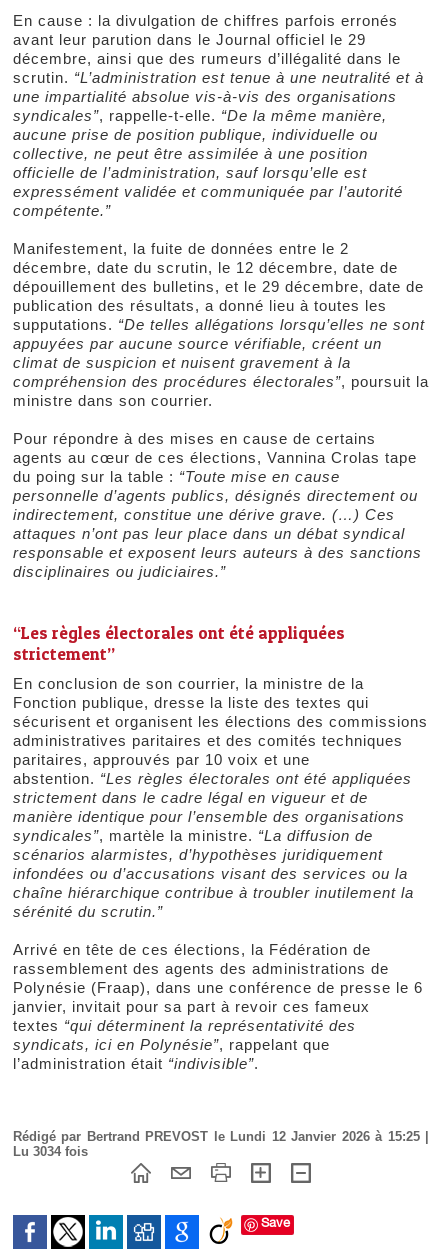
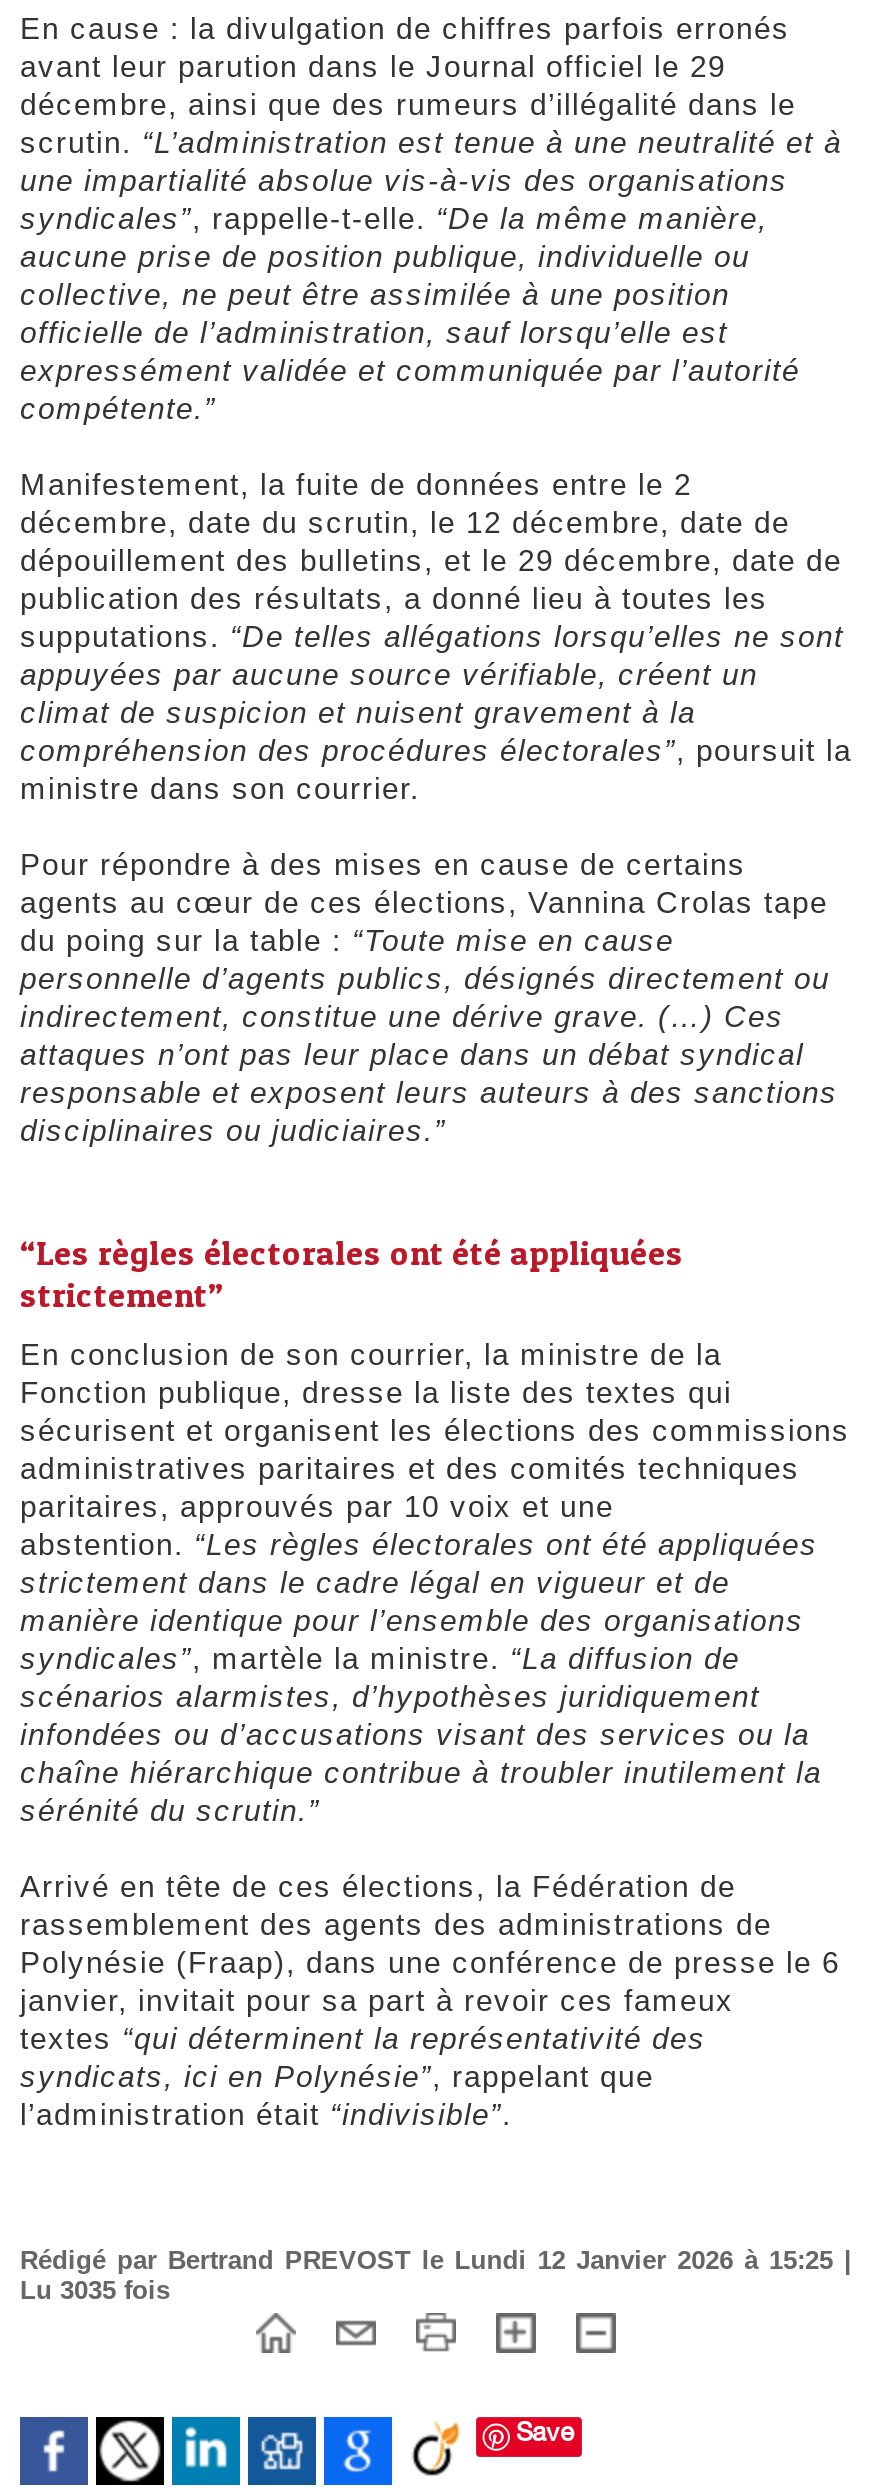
- Lu 3034 fois
+ Lu 3035 fois
